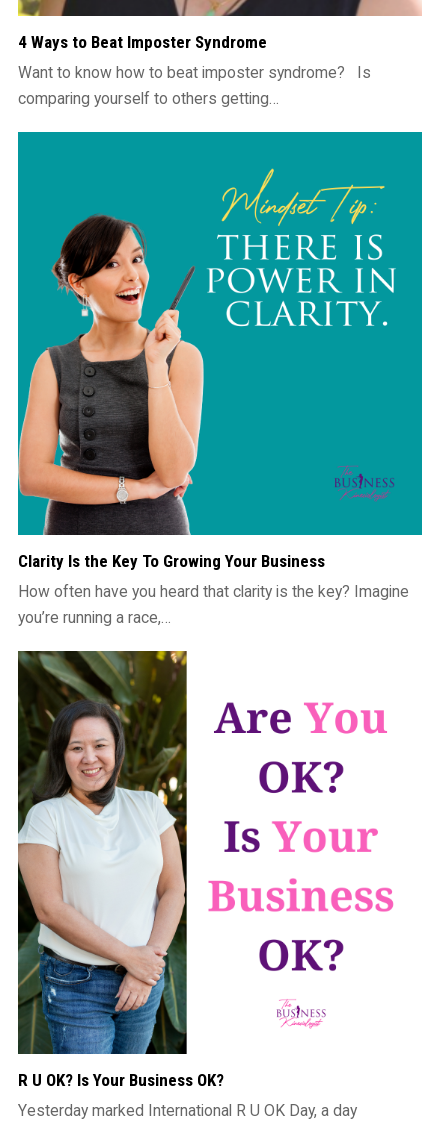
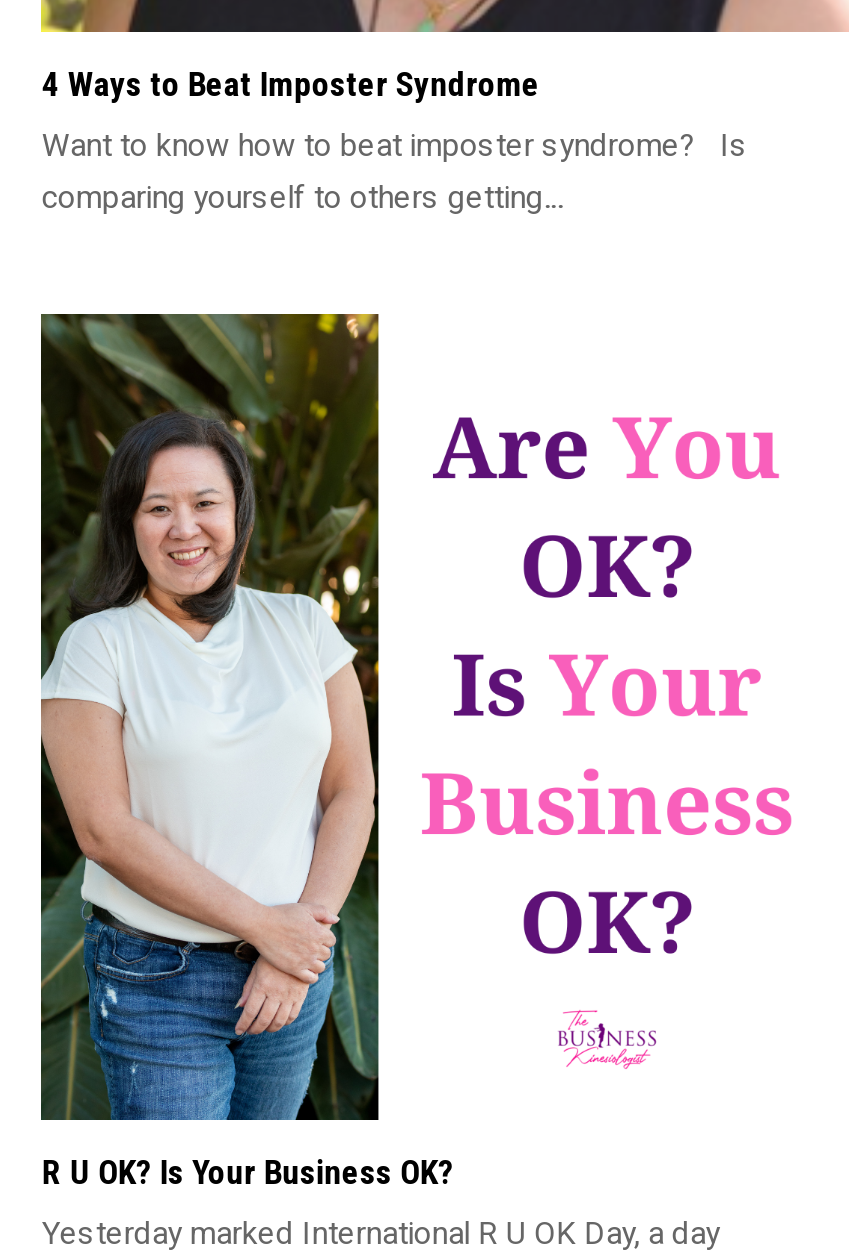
- [image]
- Clarity Is the Key To Growing Your Business
- How often have you heard that clarity is the key? Imagine
- you’re running a race,…
